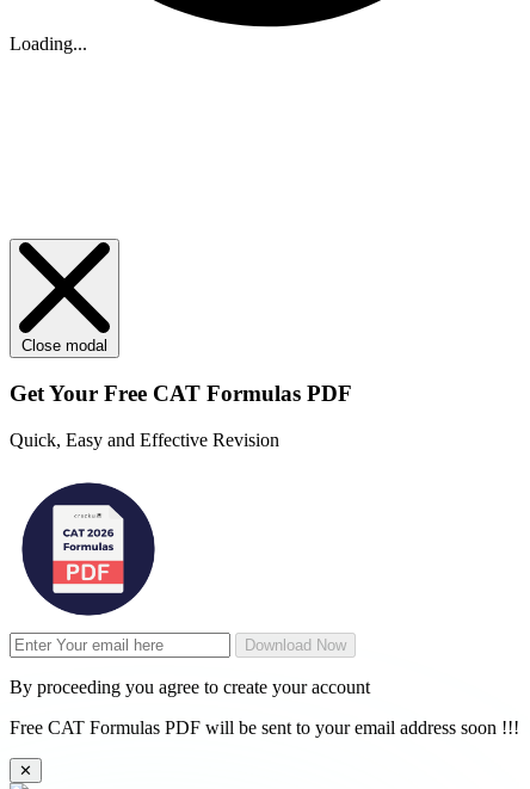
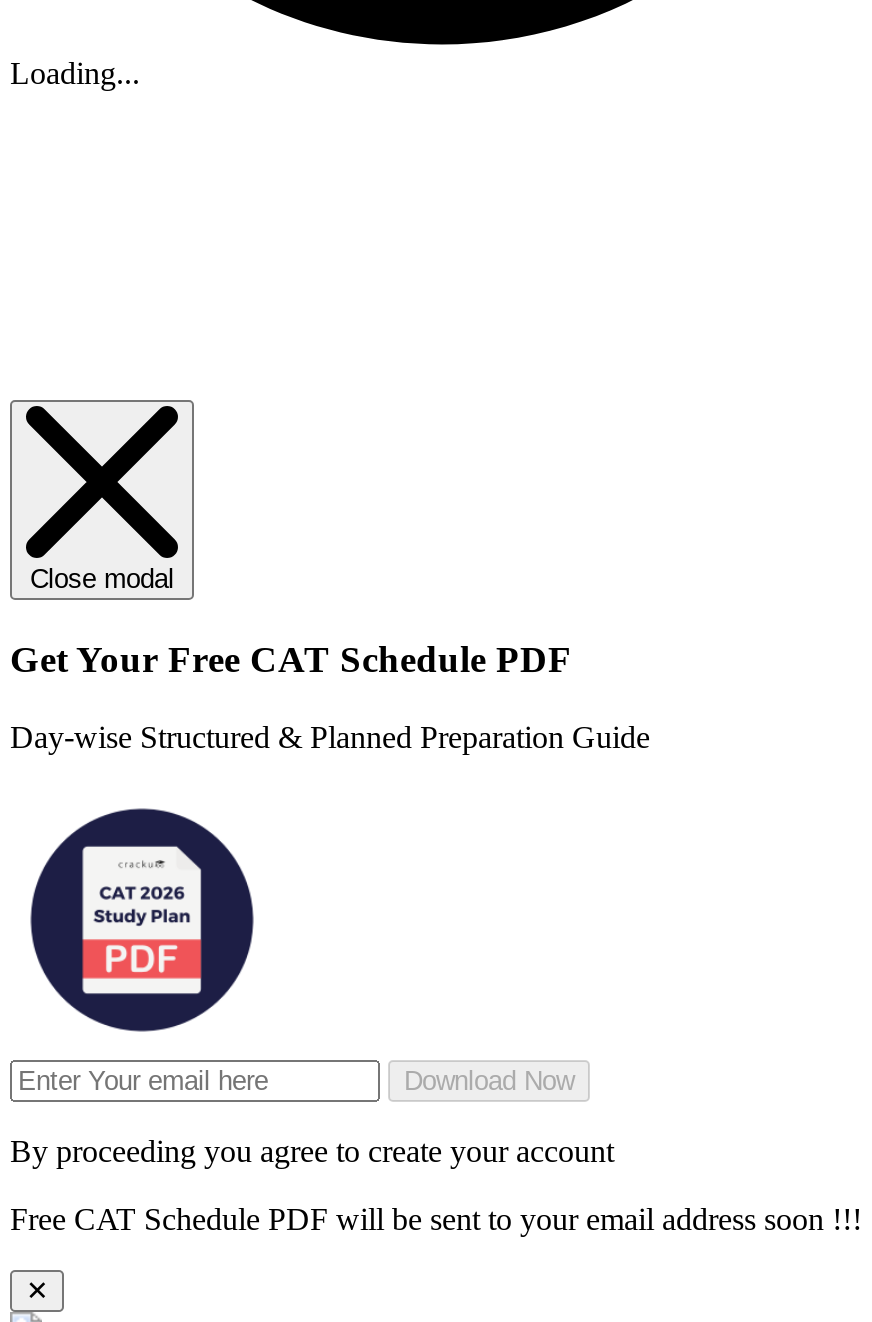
- Get Your Free CAT Formulas PDF
+ Get Your Free CAT Schedule PDF

- Quick, Easy and Effective Revision
+ Day-wise Structured & Planned Preparation Guide

- Free CAT Formulas PDF will be sent to your email address soon !!!
+ Free CAT Schedule PDF will be sent to your email address soon !!!
